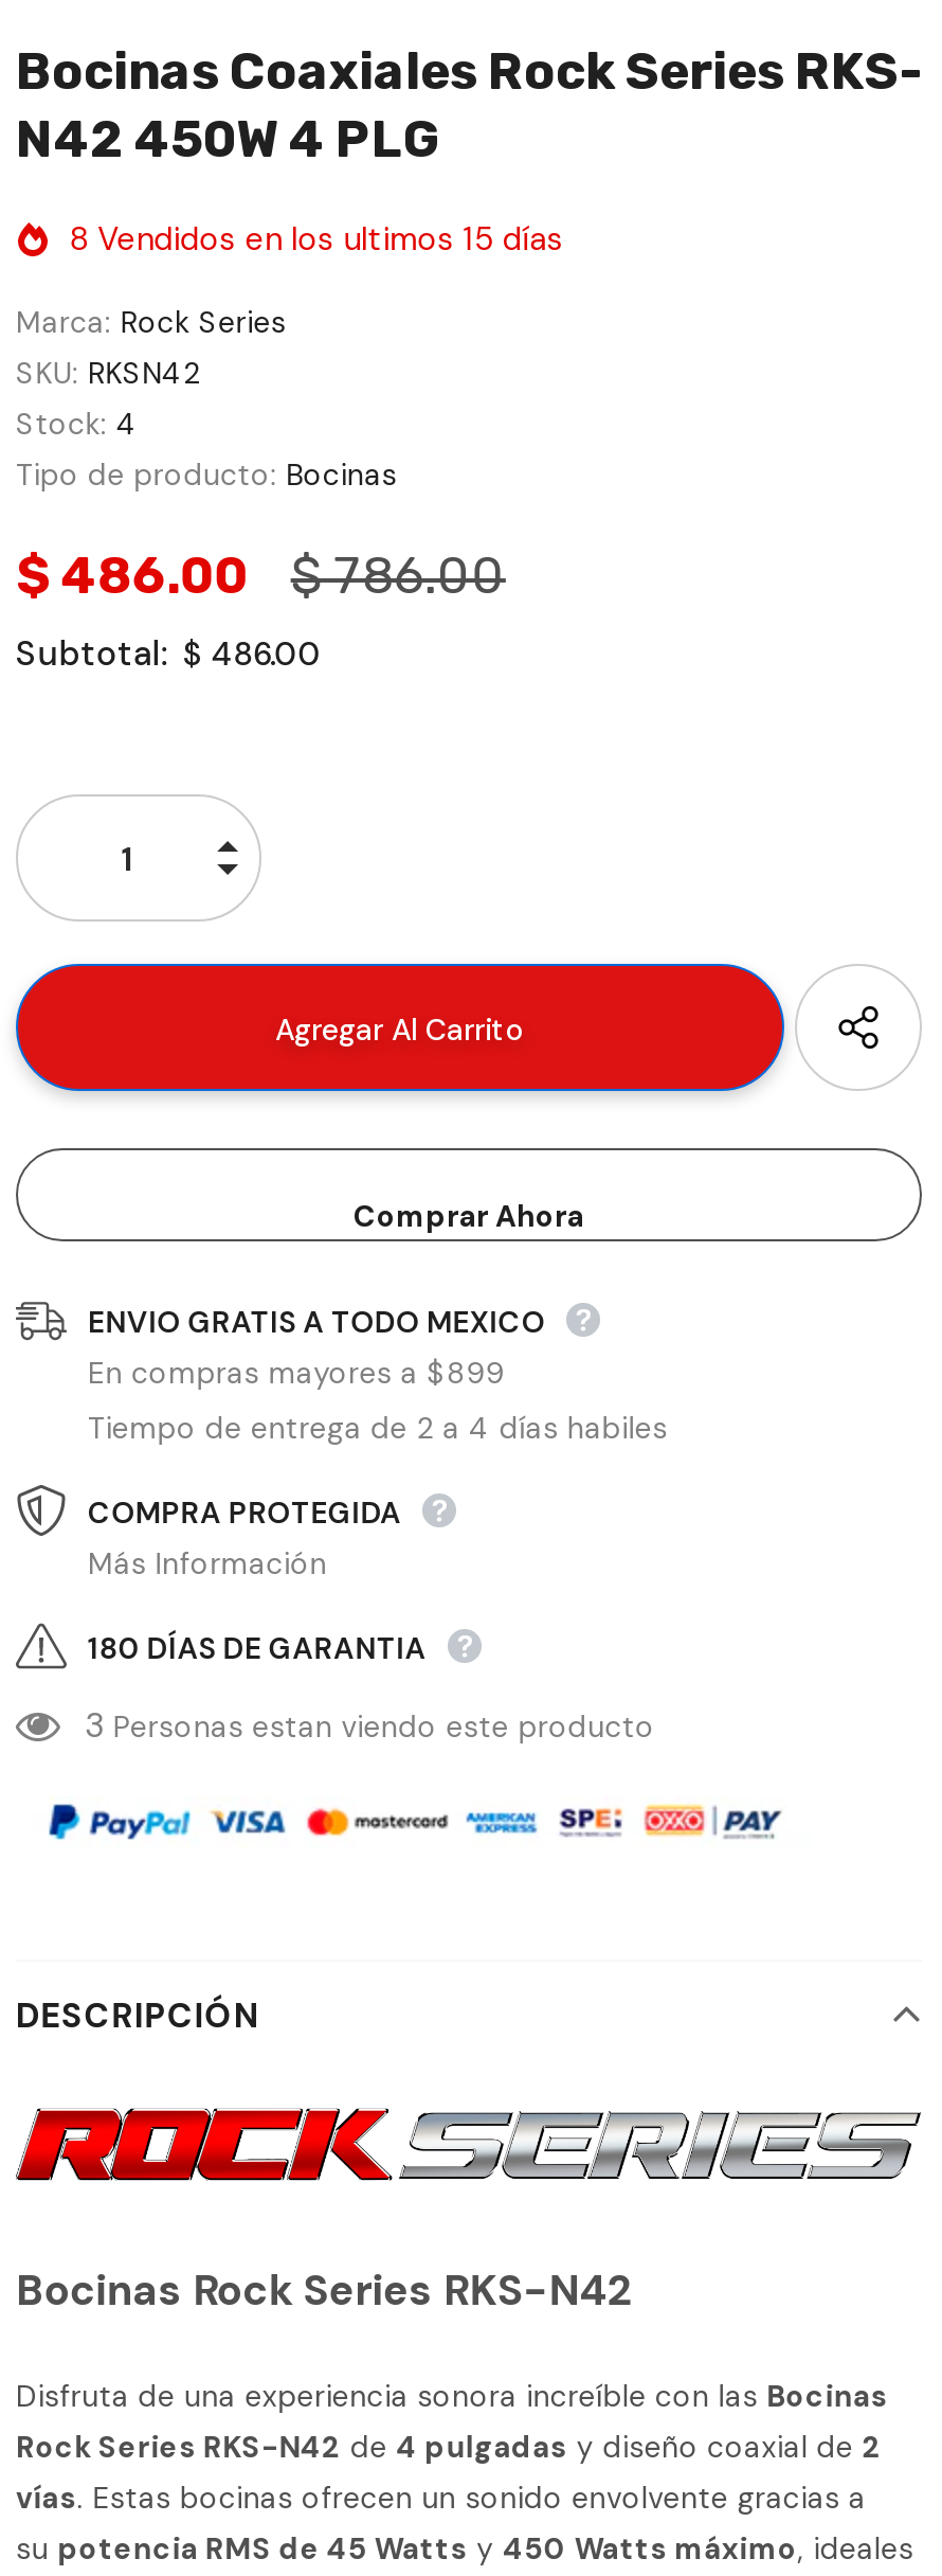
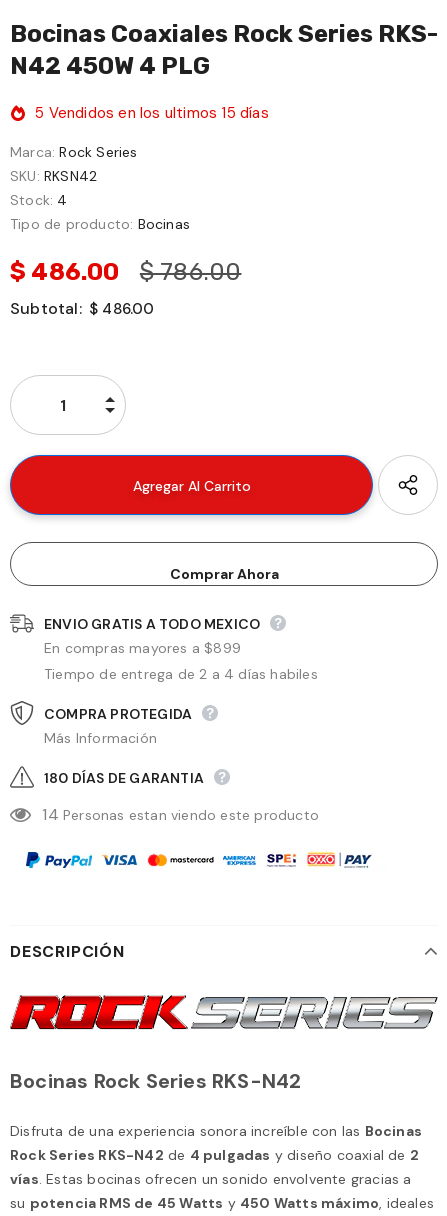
- 8 Vendidos en los ultimos 15 días
+ 5 Vendidos en los ultimos 15 días

- 3 Personas estan viendo este producto
+ 14 Personas estan viendo este producto
